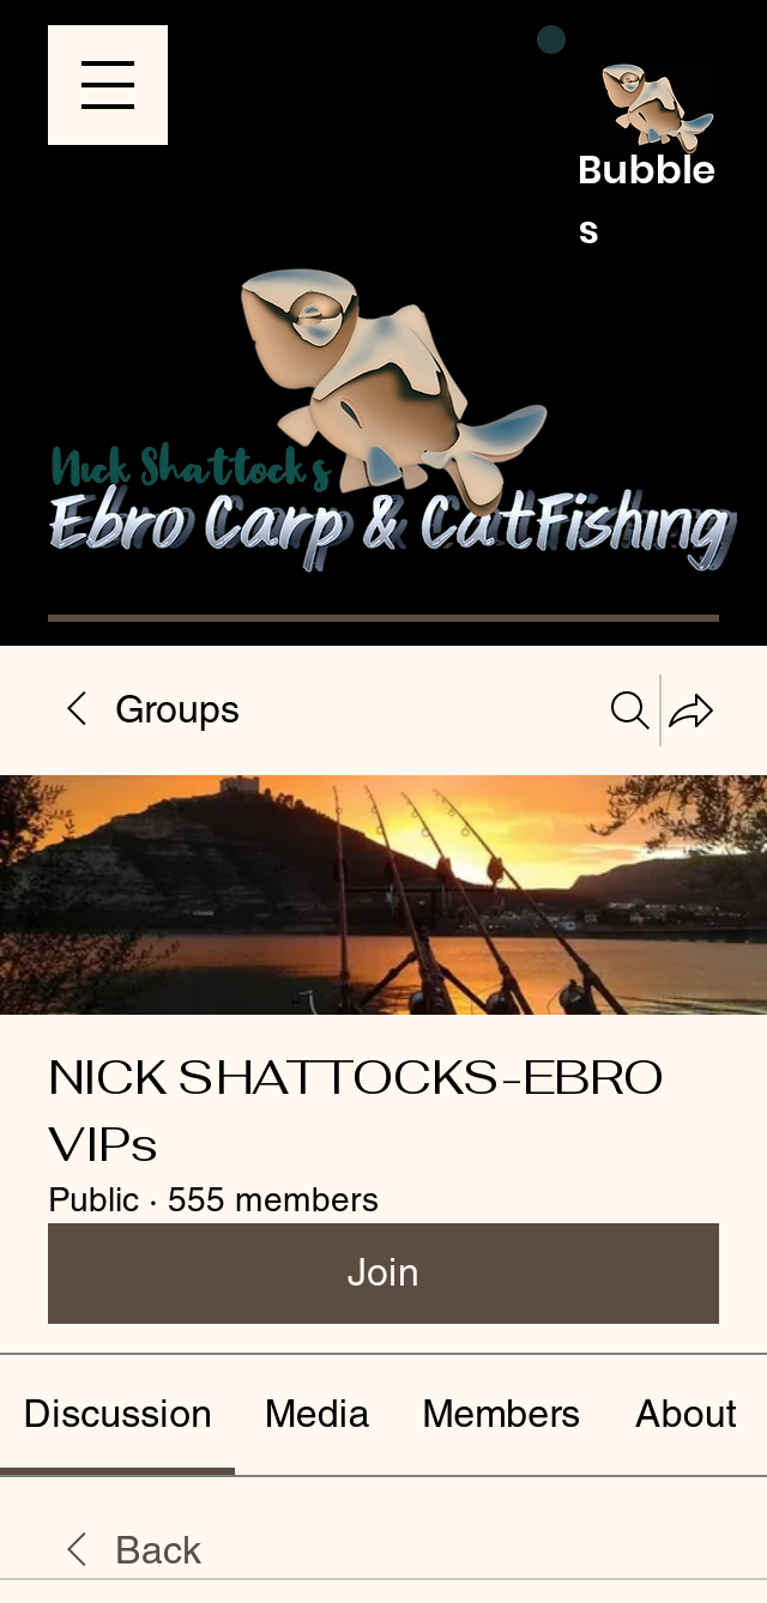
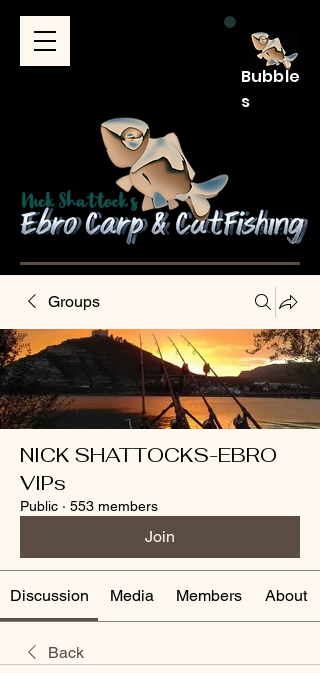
- Public · 555 members
+ Public · 553 members
